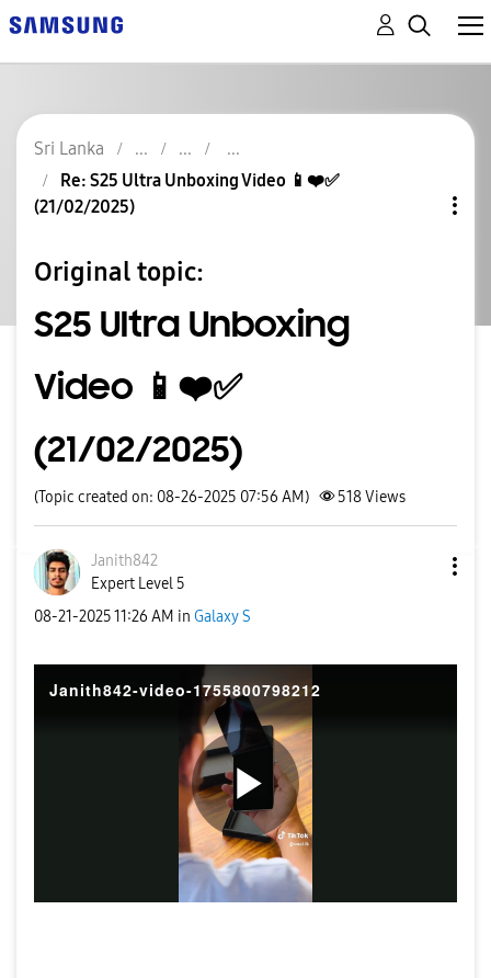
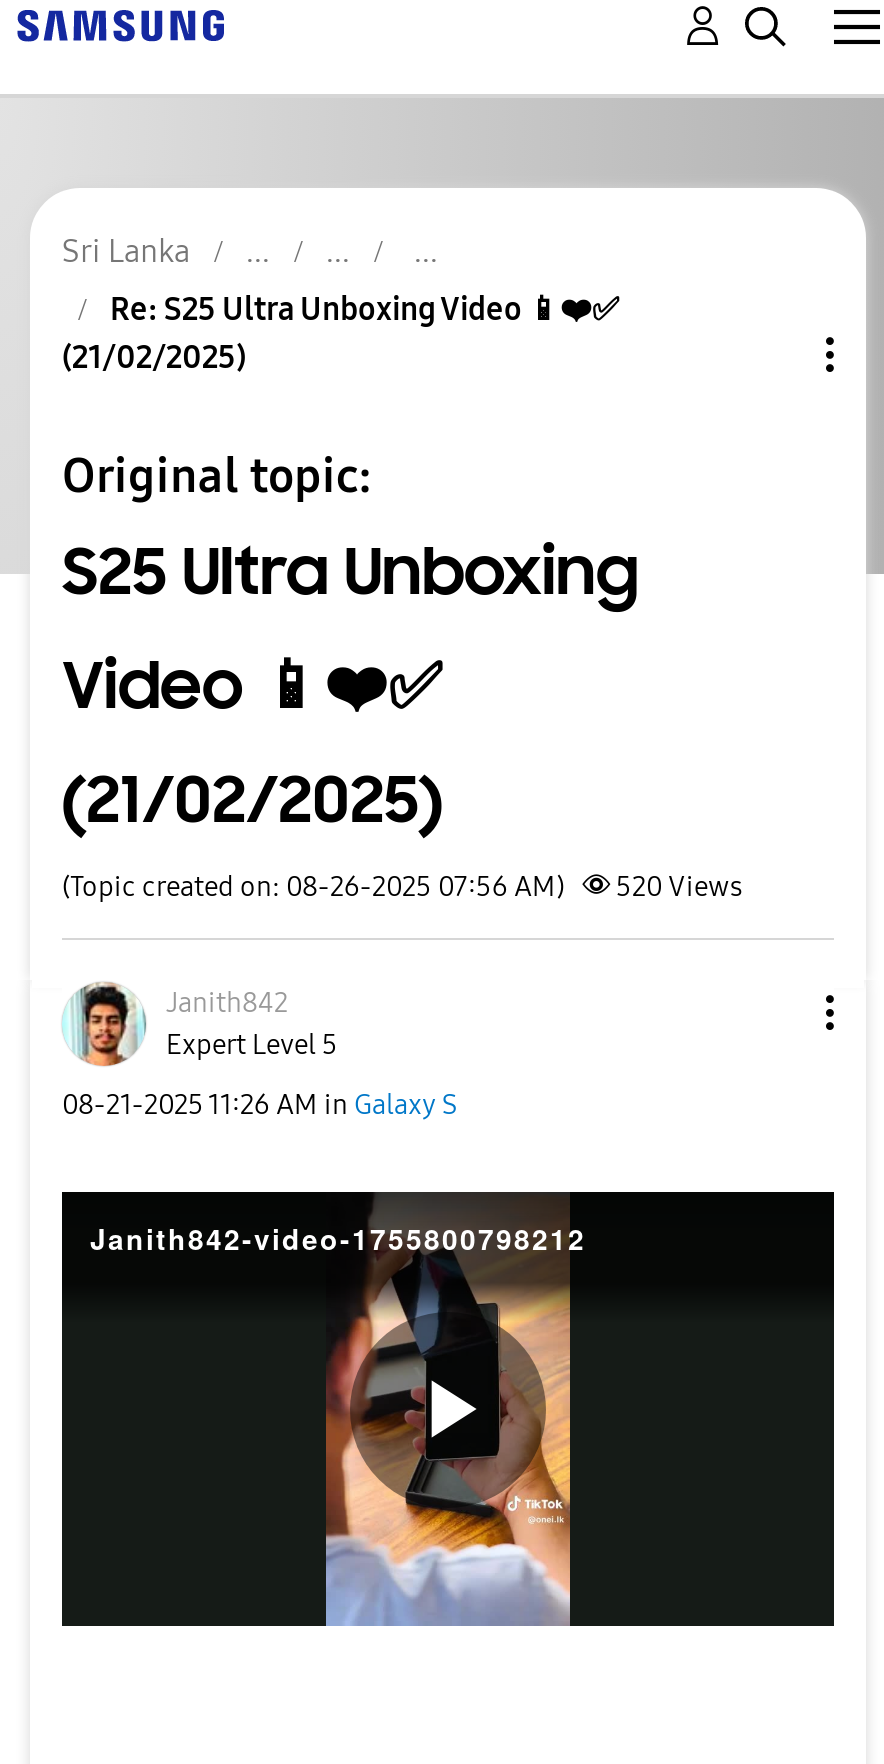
- (Topic created on: 08-26-2025 07:56 AM) 518 Views
+ (Topic created on: 08-26-2025 07:56 AM) 520 Views
